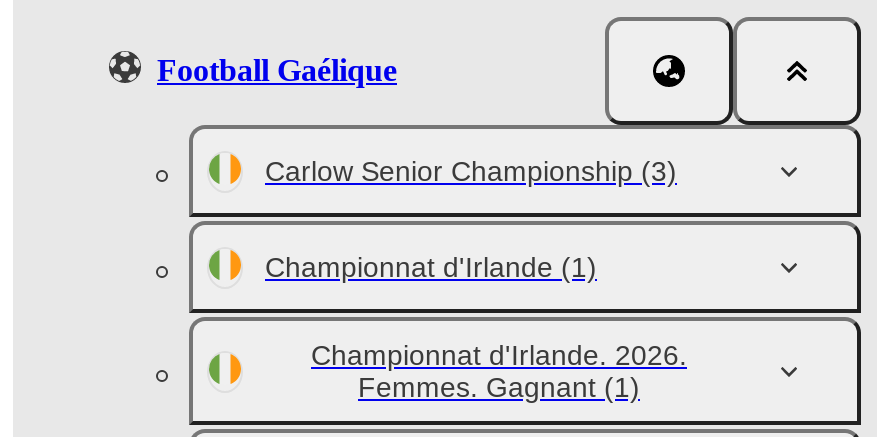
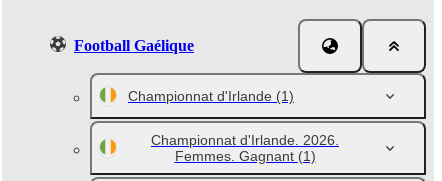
- Carlow Senior Championship (3)
